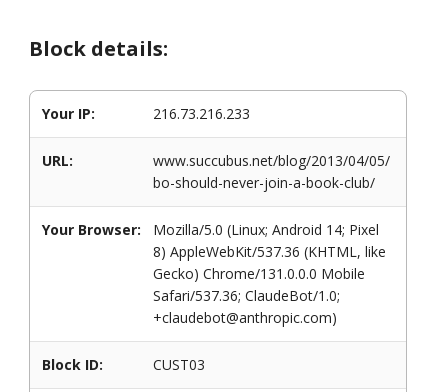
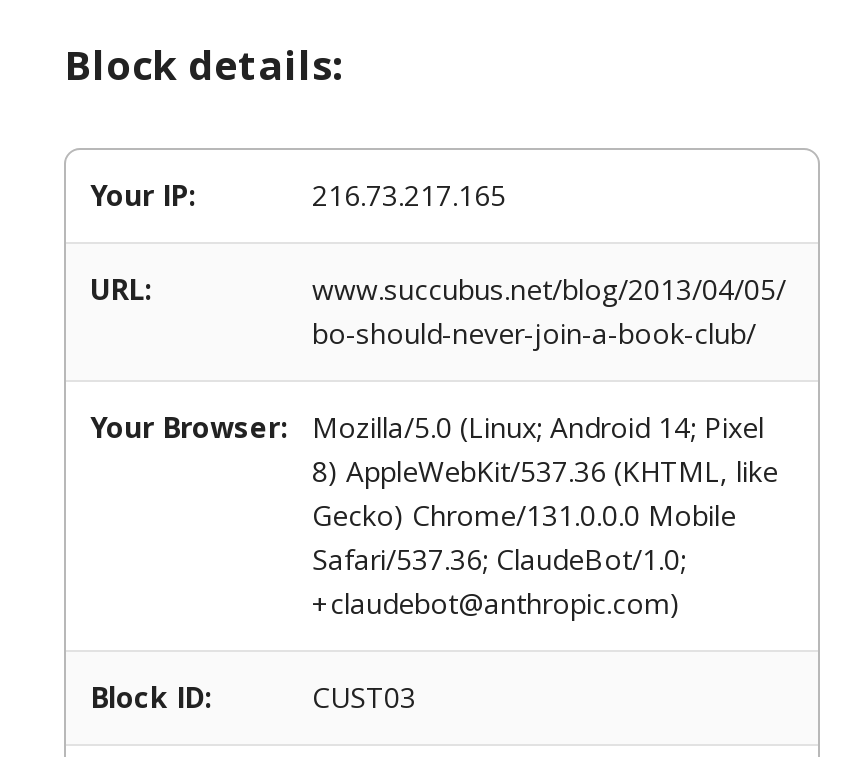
- 216.73.216.233
+ 216.73.217.165
